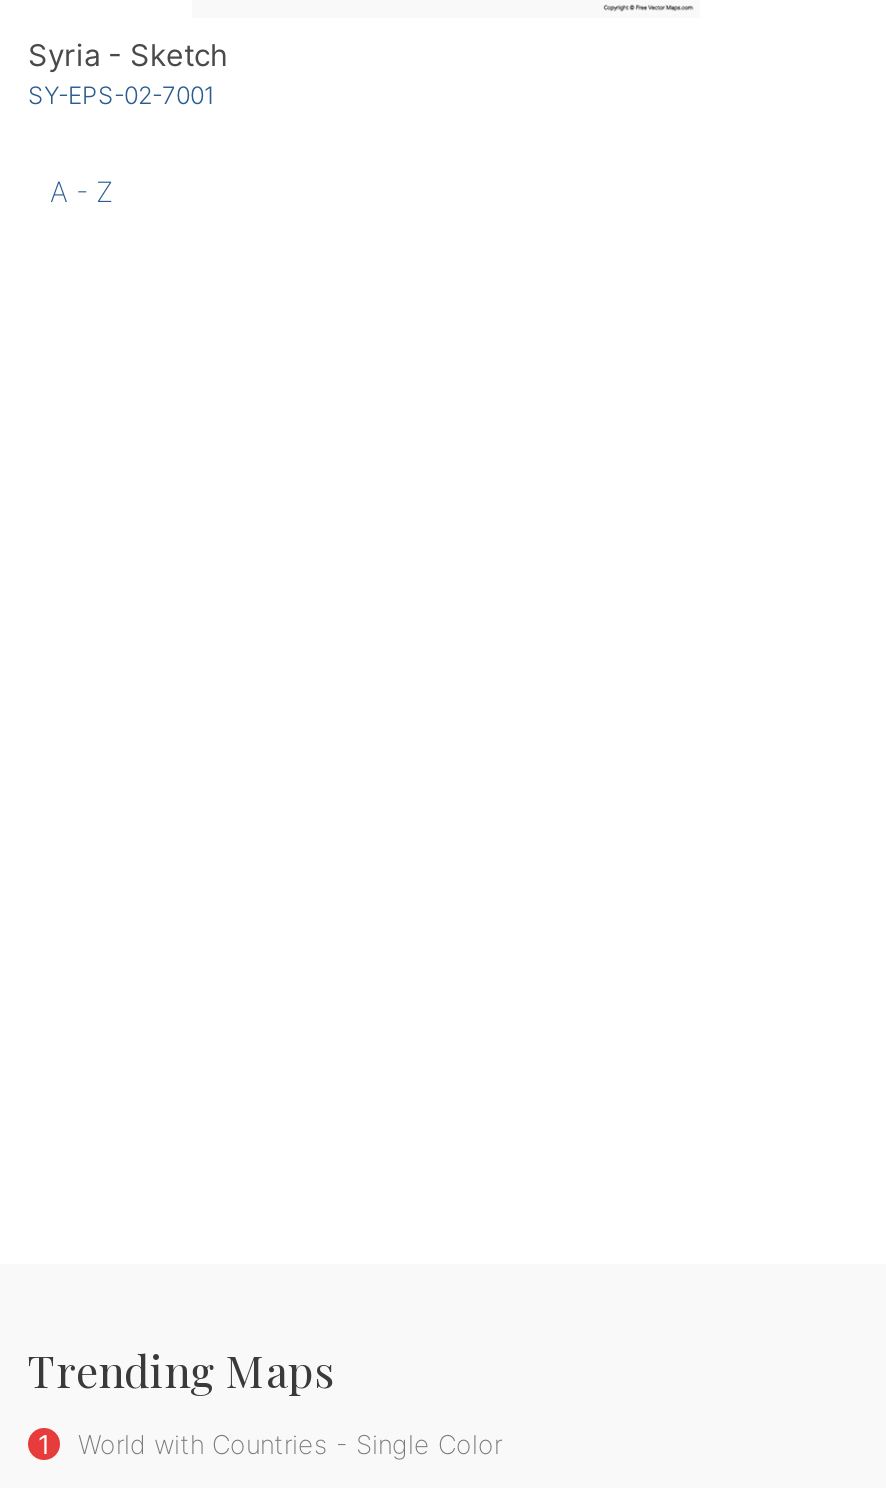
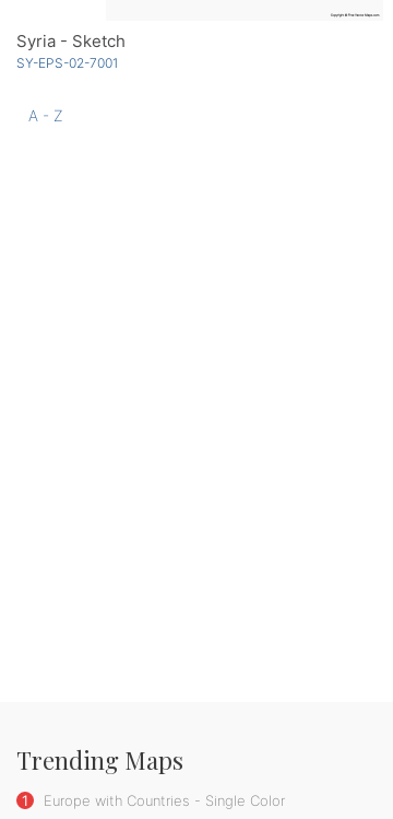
- World with Countries - Single Color
+ Europe with Countries - Single Color
